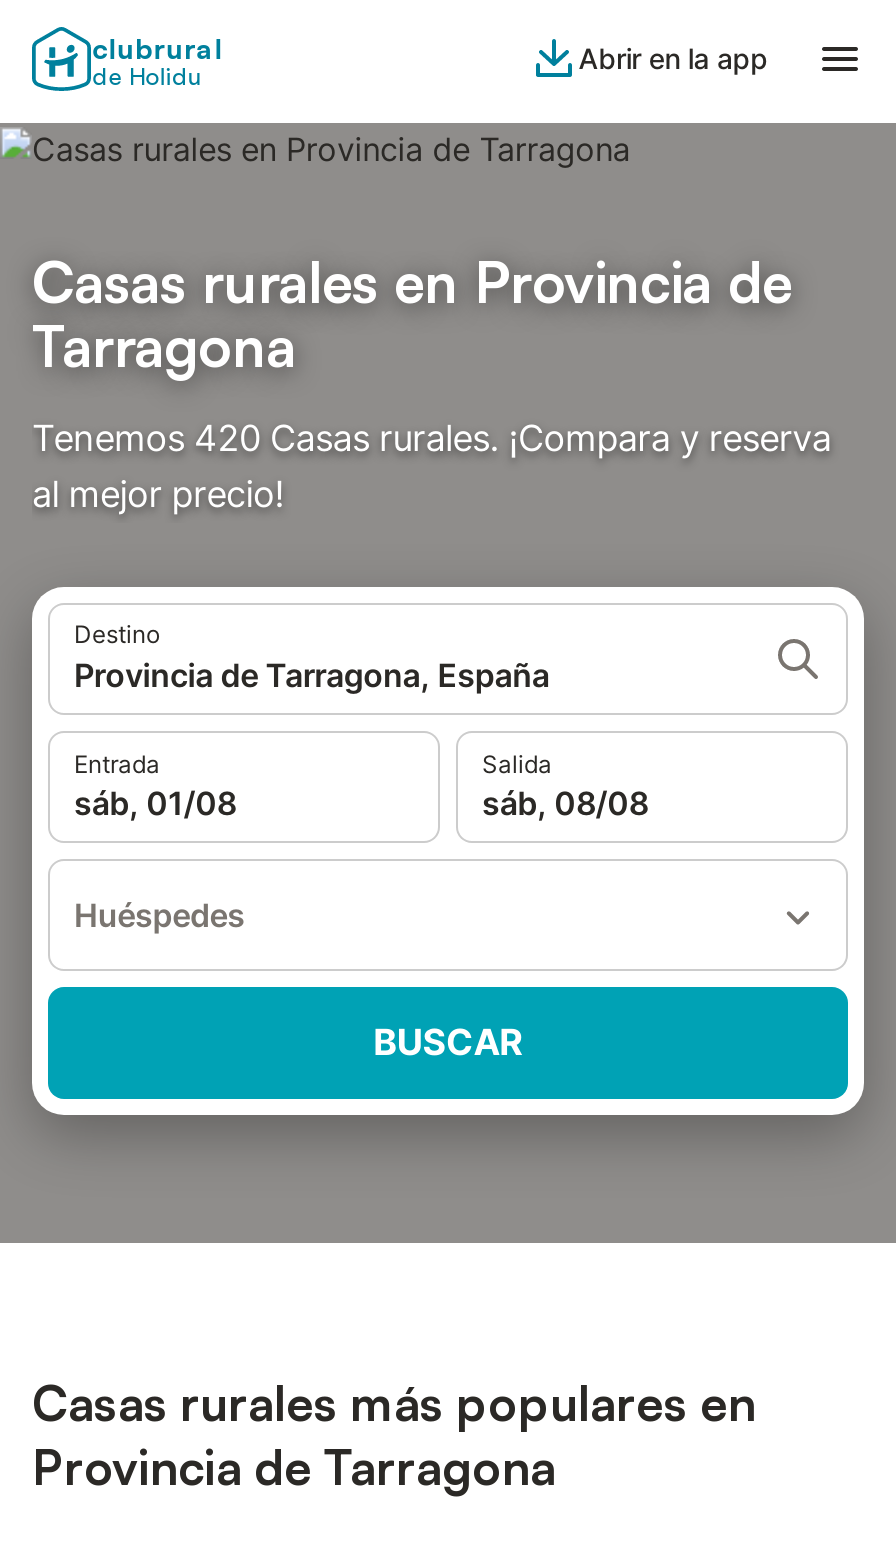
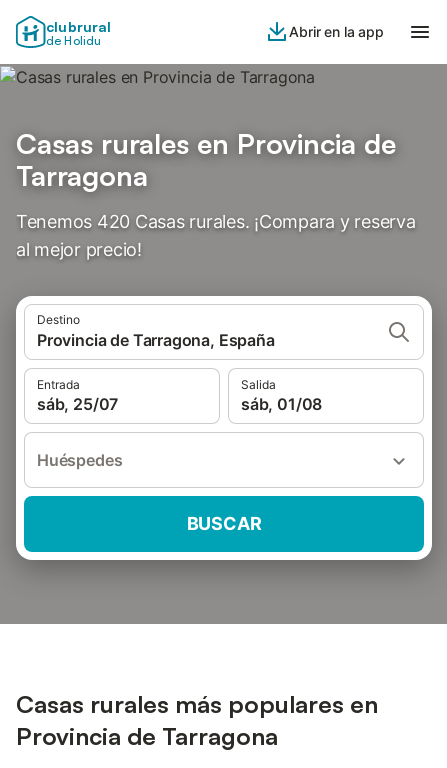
- sáb, 01/08
+ sáb, 25/07

- sáb, 08/08
+ sáb, 01/08
